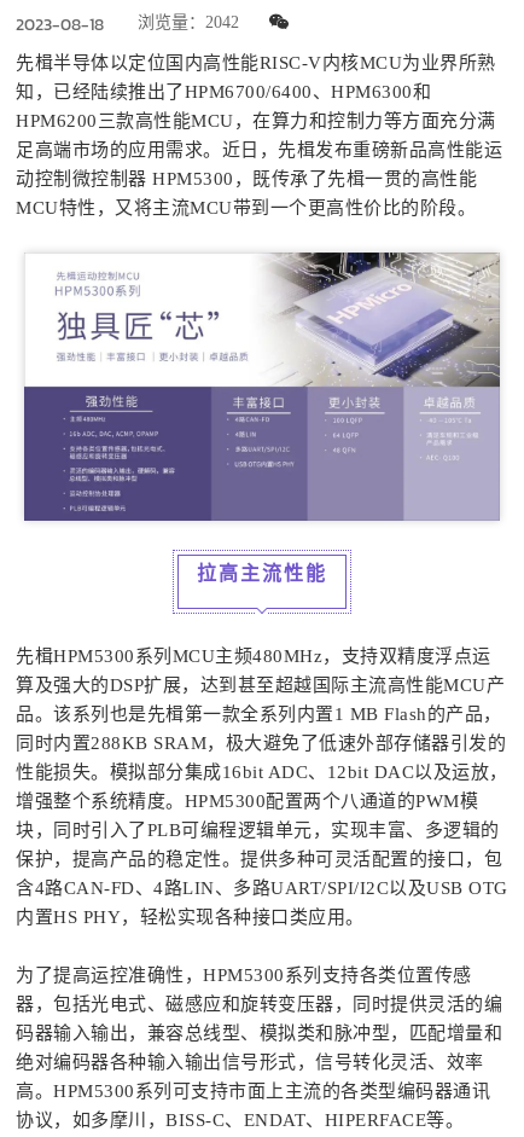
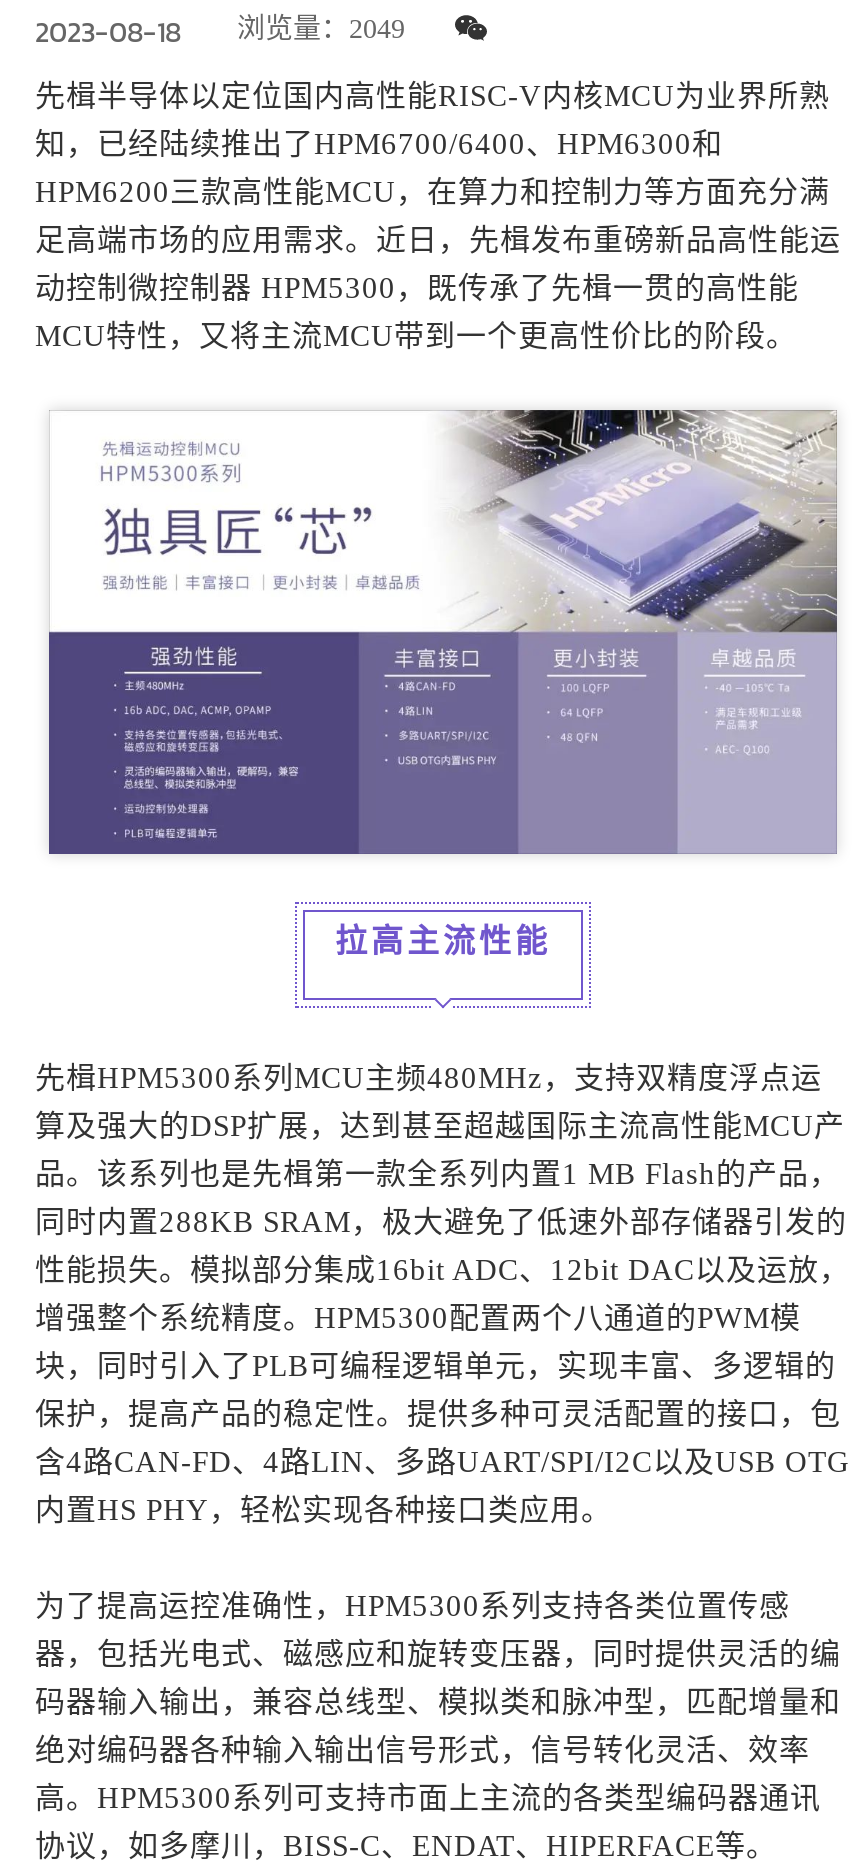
- 2023-08-18 浏览量：2042
+ 2023-08-18 浏览量：2049
